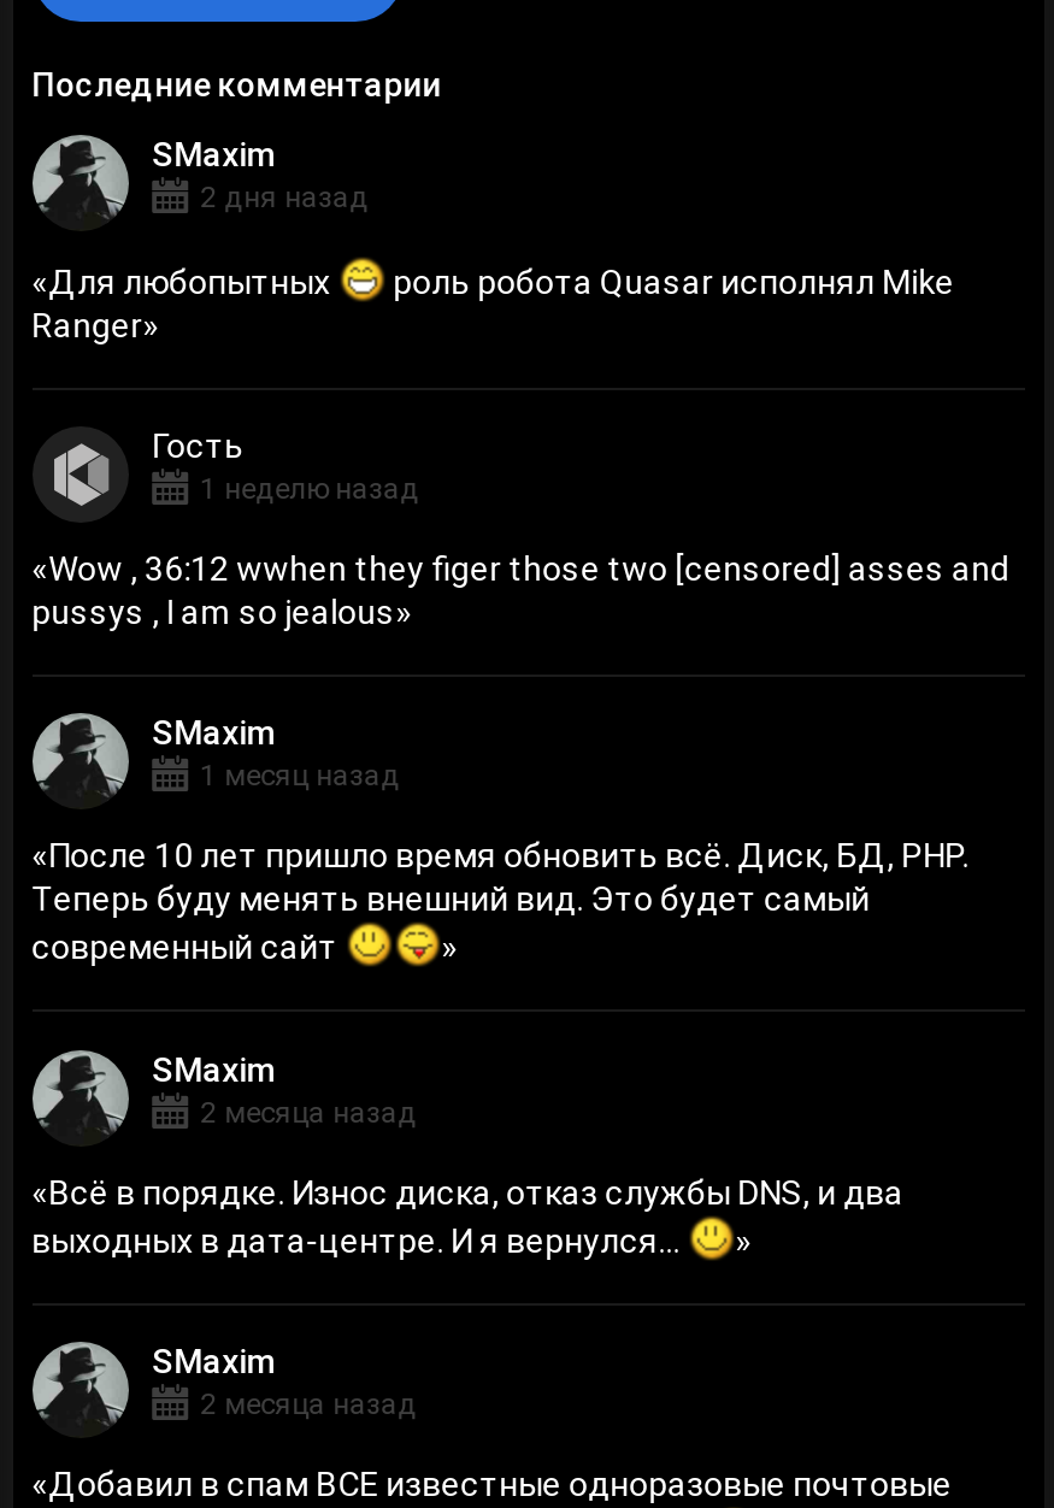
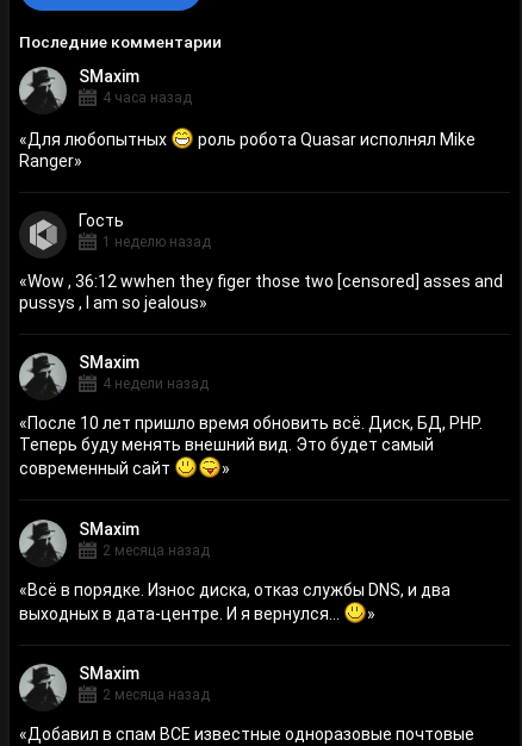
- 2 дня назад
+ 4 часа назад

- 1 месяц назад
+ 4 недели назад
